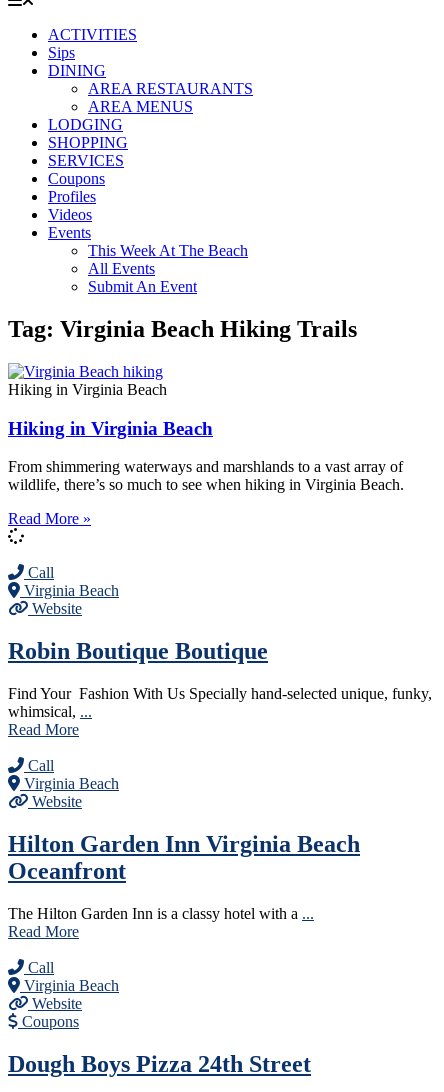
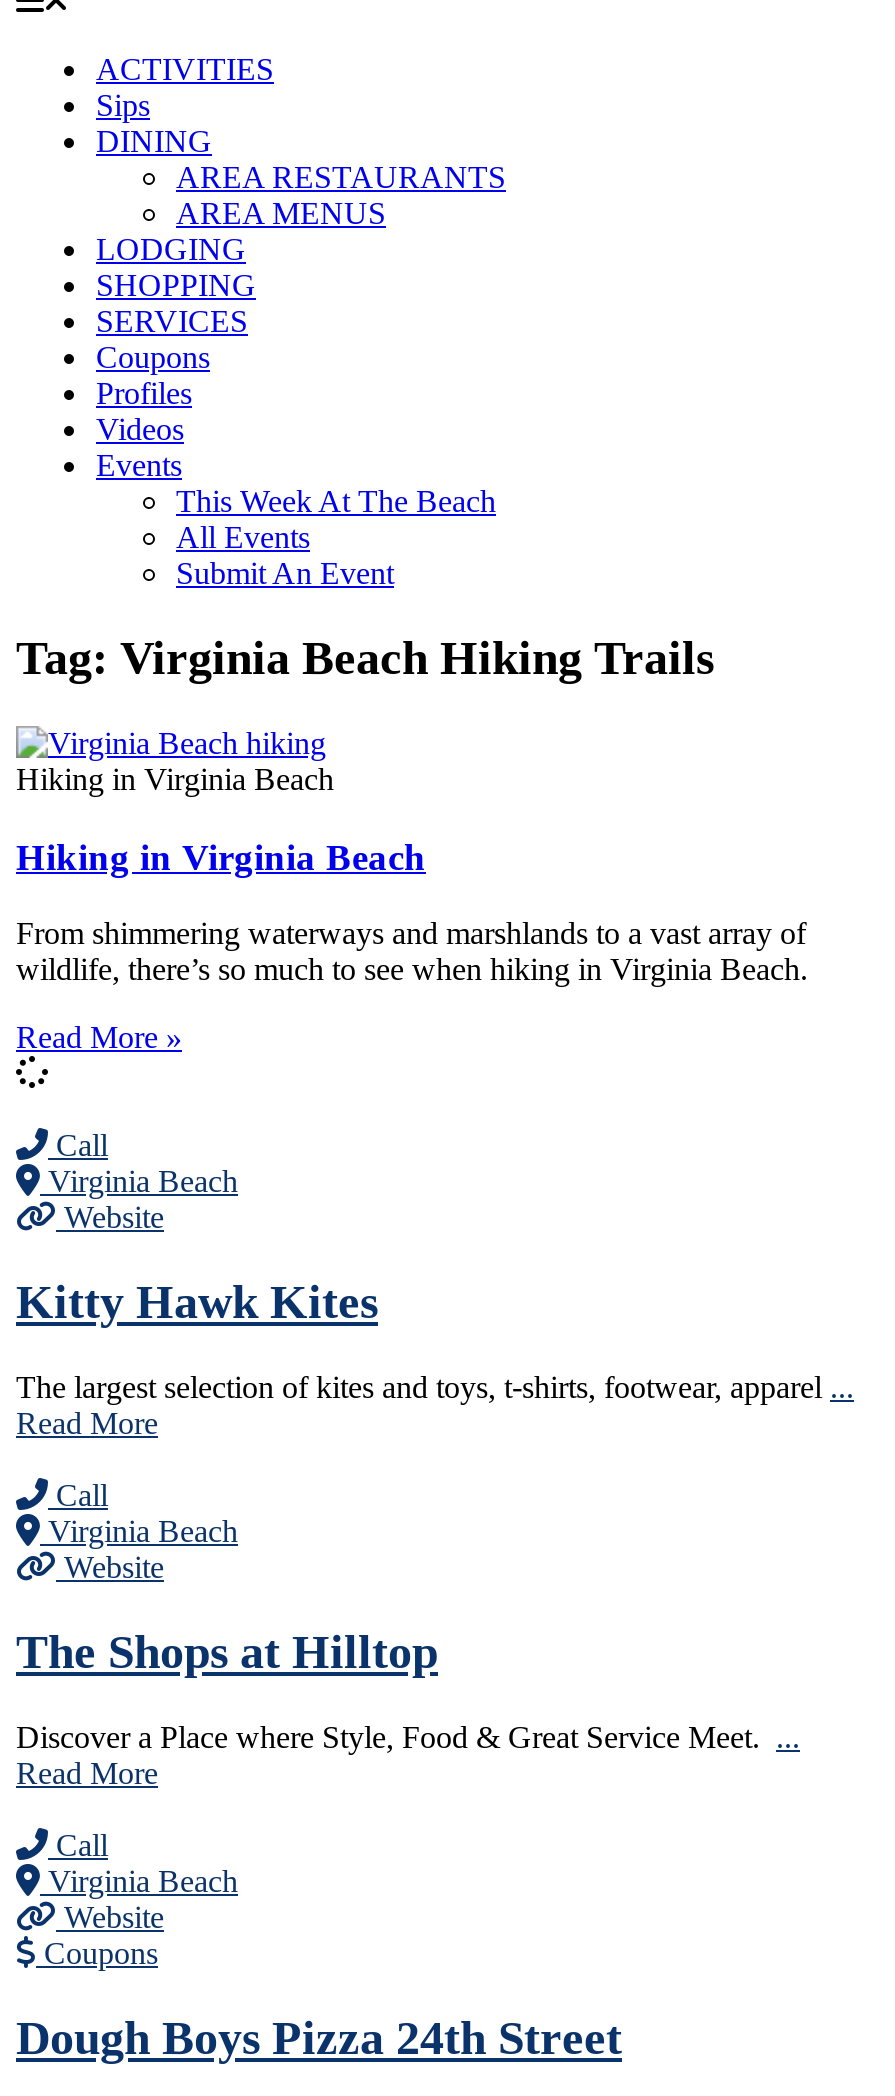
- Robin Boutique Boutique
+ Kitty Hawk Kites

- Find Your Fashion With Us Specially hand-selected unique, funky,
- whimsical,...
+ The largest selection of kites and toys, t-shirts, footwear, apparel...

- Hilton Garden Inn Virginia Beach
- Oceanfront
+ The Shops at Hilltop

- The Hilton Garden Inn is a classy hotel with a...
+ Discover a Place where Style, Food & Great Service Meet....
